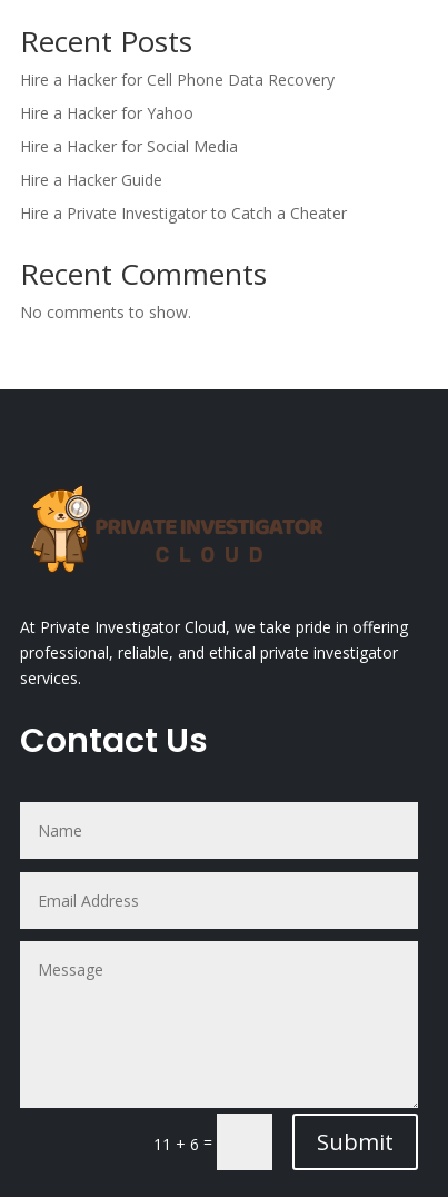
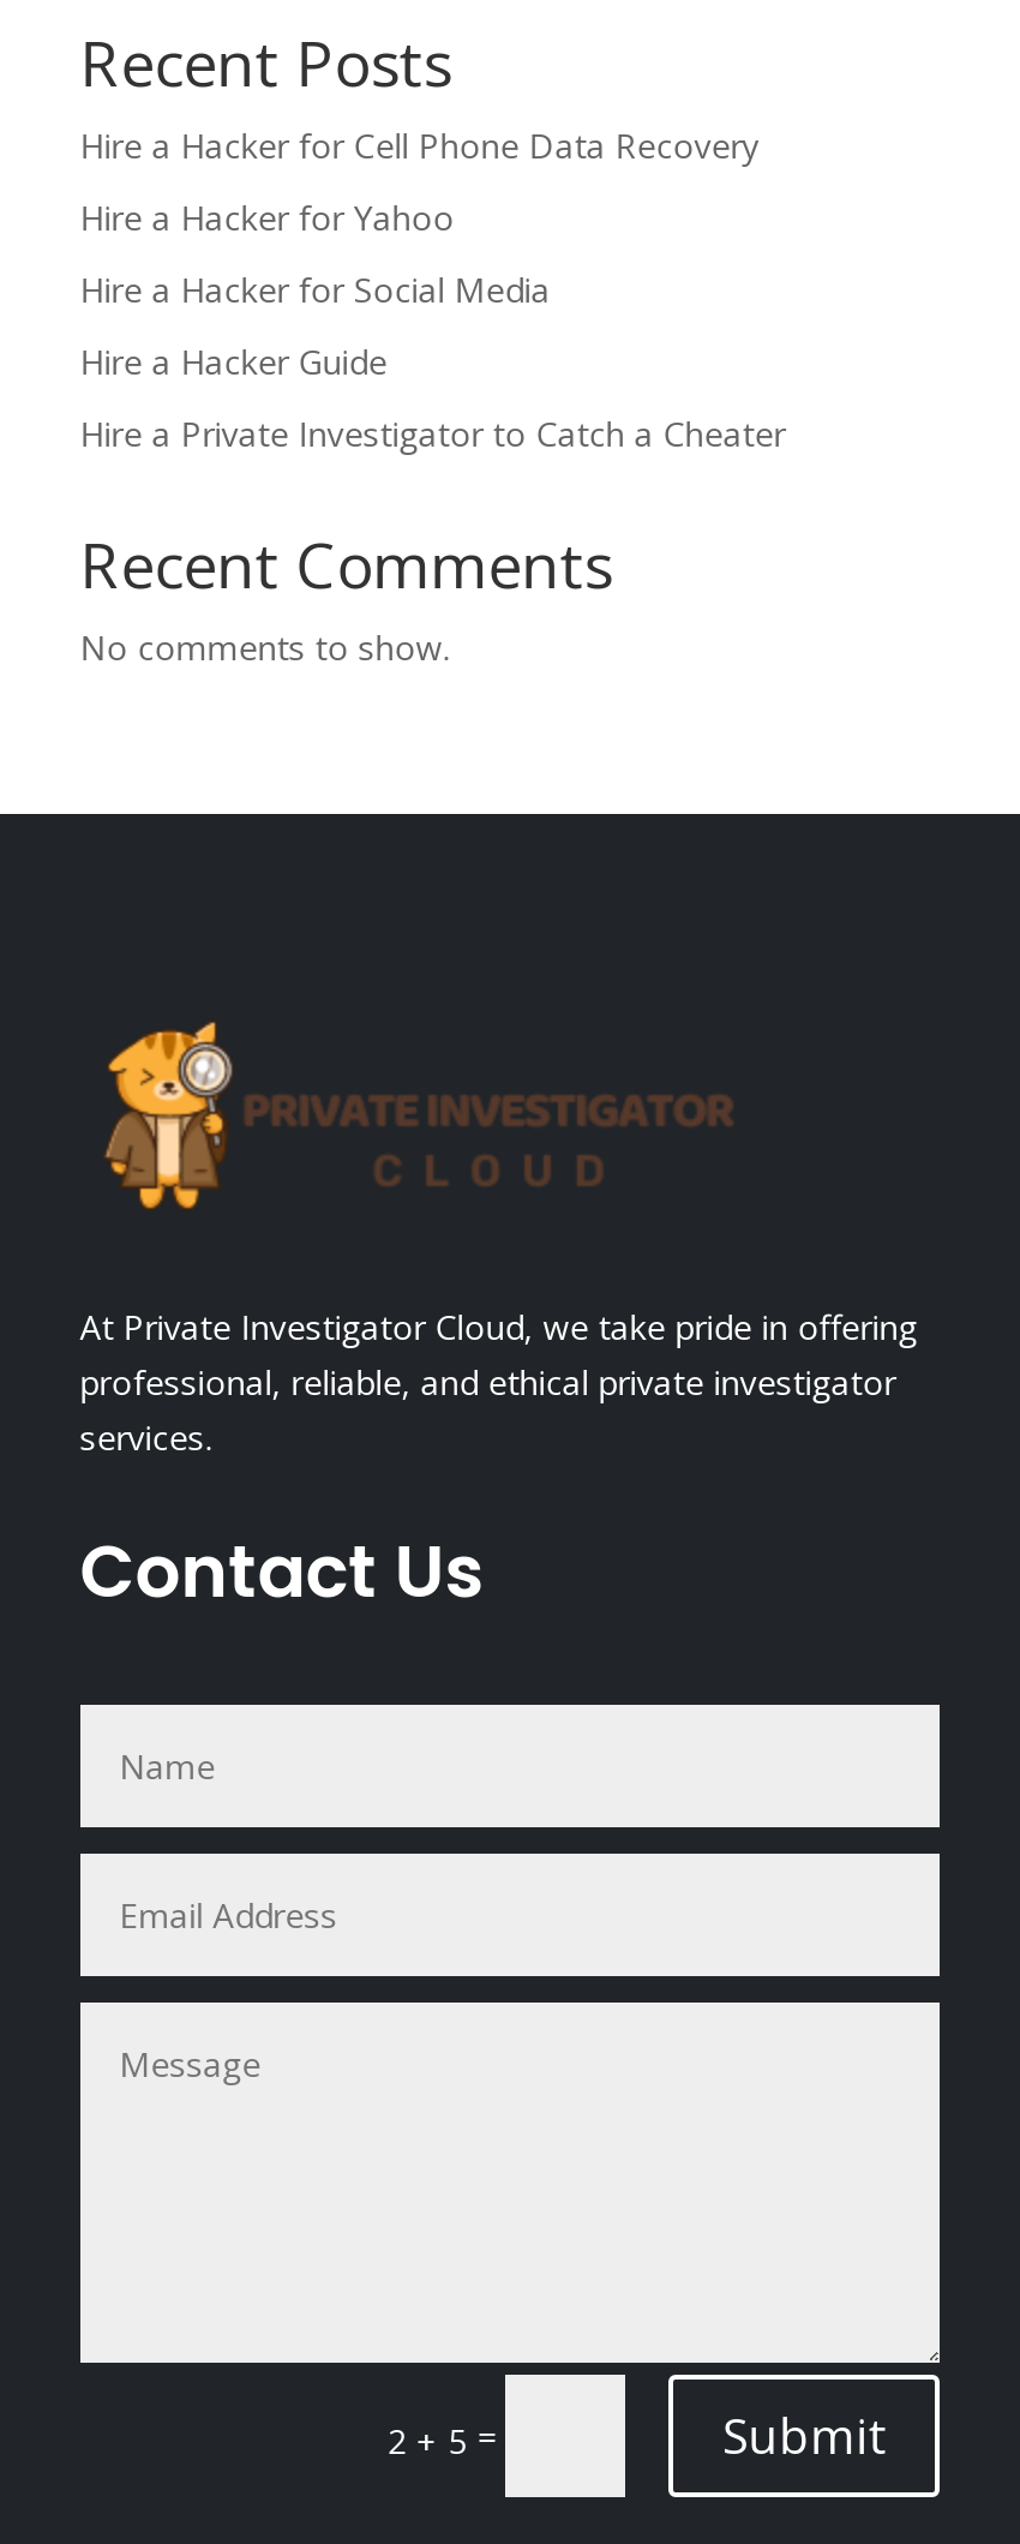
- 11 + 6 =
+ 2 + 5 =
